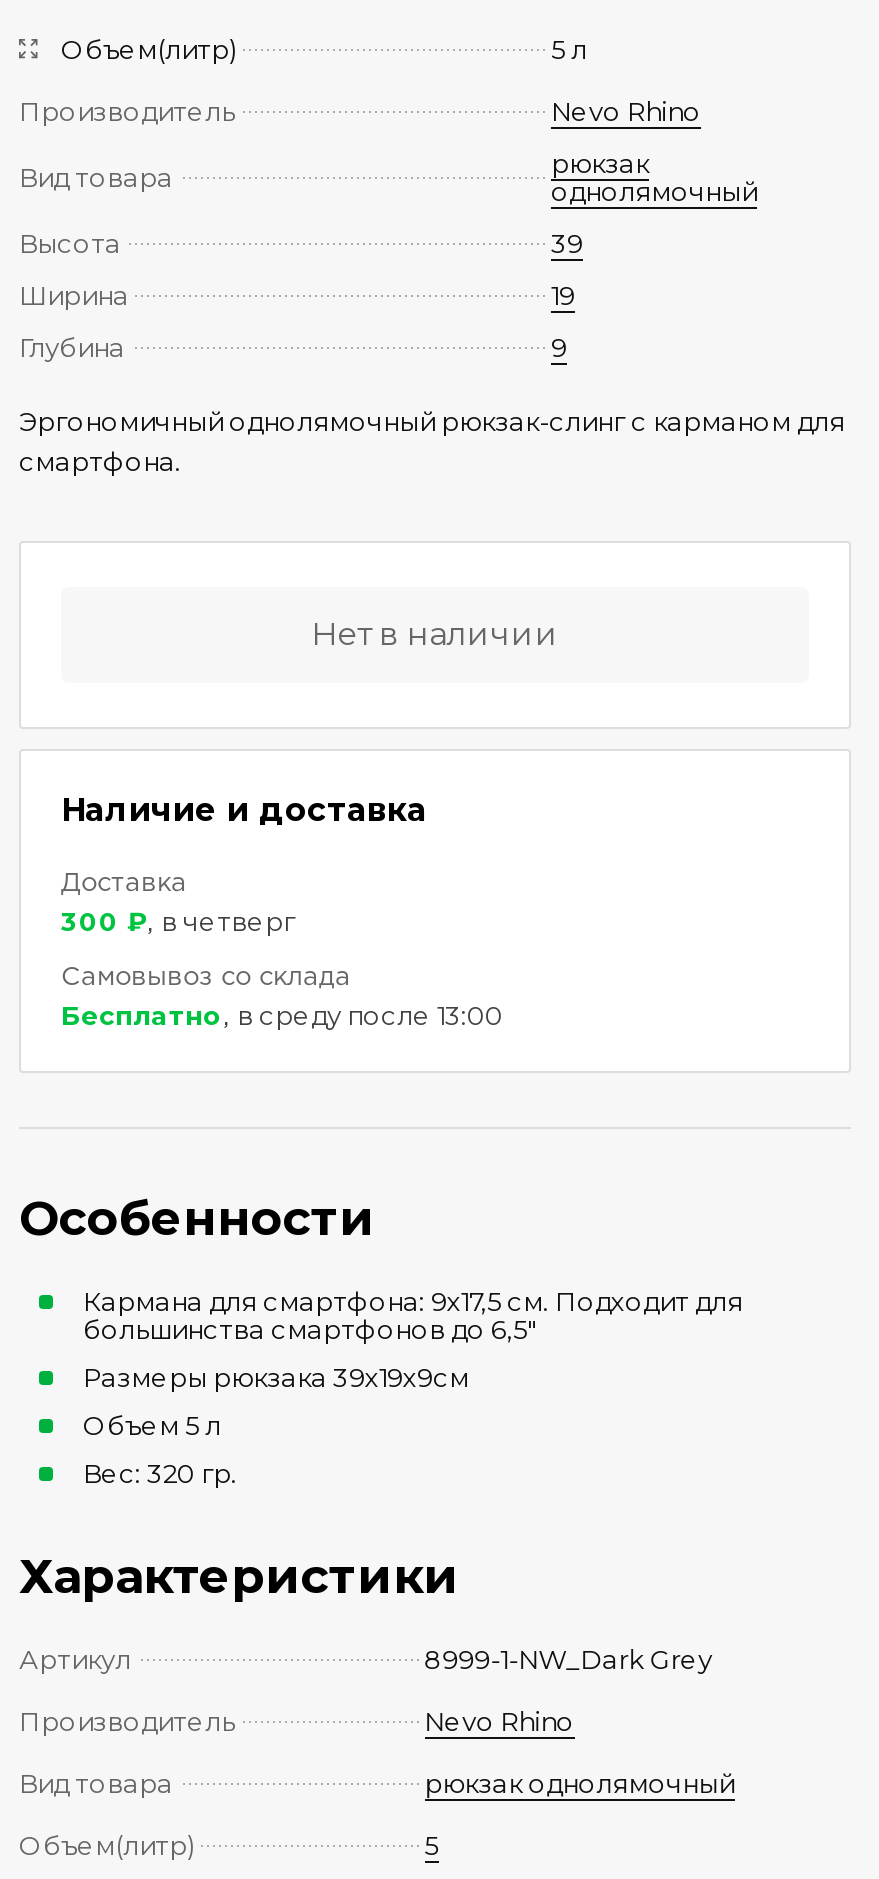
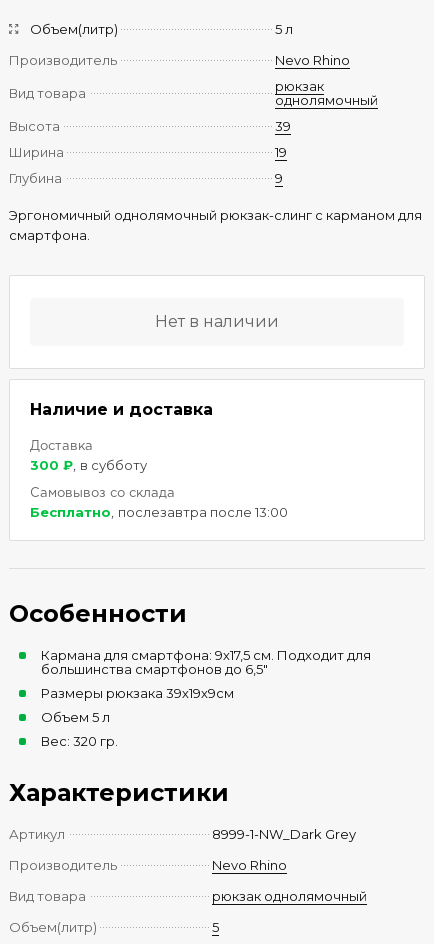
- 300 ₽, в четверг
+ 300 ₽, в субботу

- Бесплатно, в среду после 13:00
+ Бесплатно, послезавтра после 13:00
